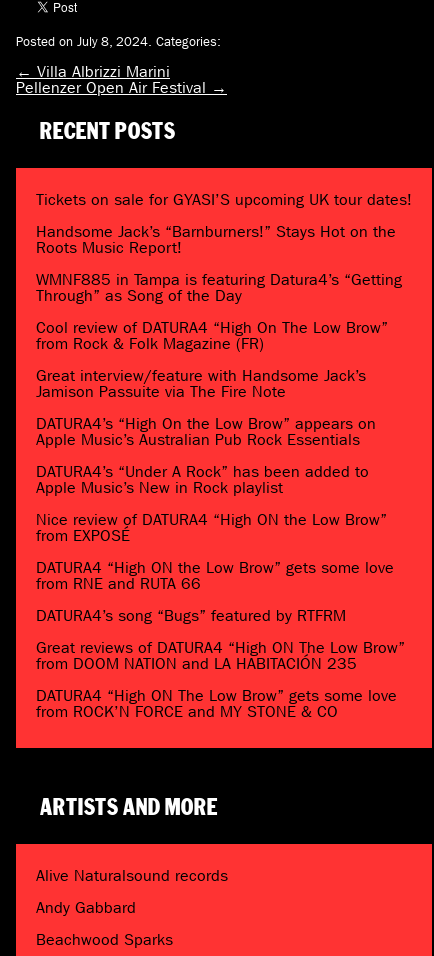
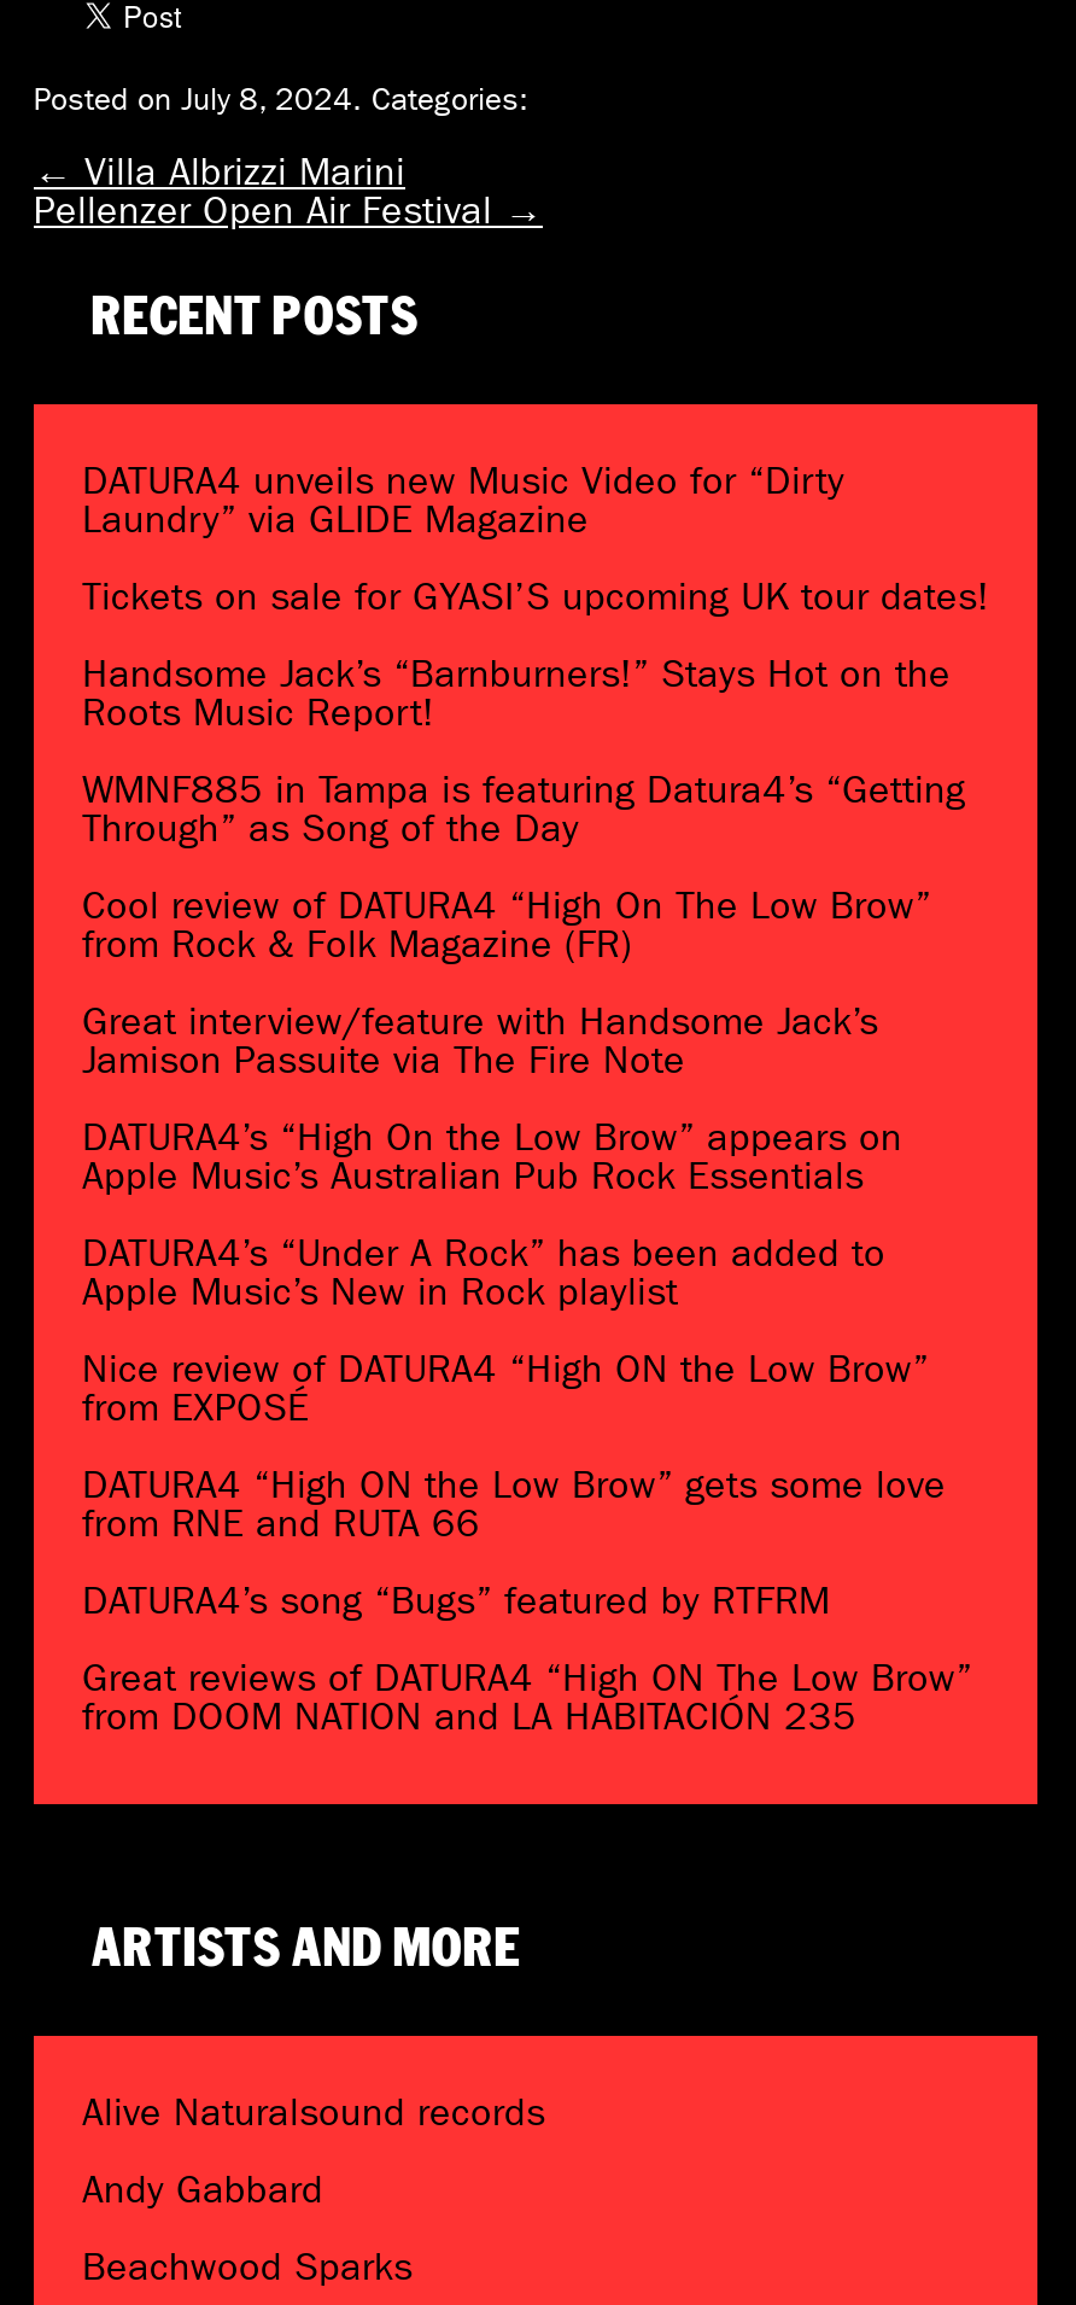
+ DATURA4 unveils new Music Video for “Dirty
+ Laundry” via GLIDE Magazine

moved down: Tickets on sale for GYASI’S upcoming UK tour dates! | Handsome Jack’s “Barnburners!” Stays Hot on the | Roots Music Report! | ... | Great reviews of DATURA4 “High ON The Low Brow” | from DOOM NATION and LA HABITACIÓN 235

- DATURA4 “High ON The Low Brow” gets some love
- from ROCK’N FORCE and MY STONE & CO
